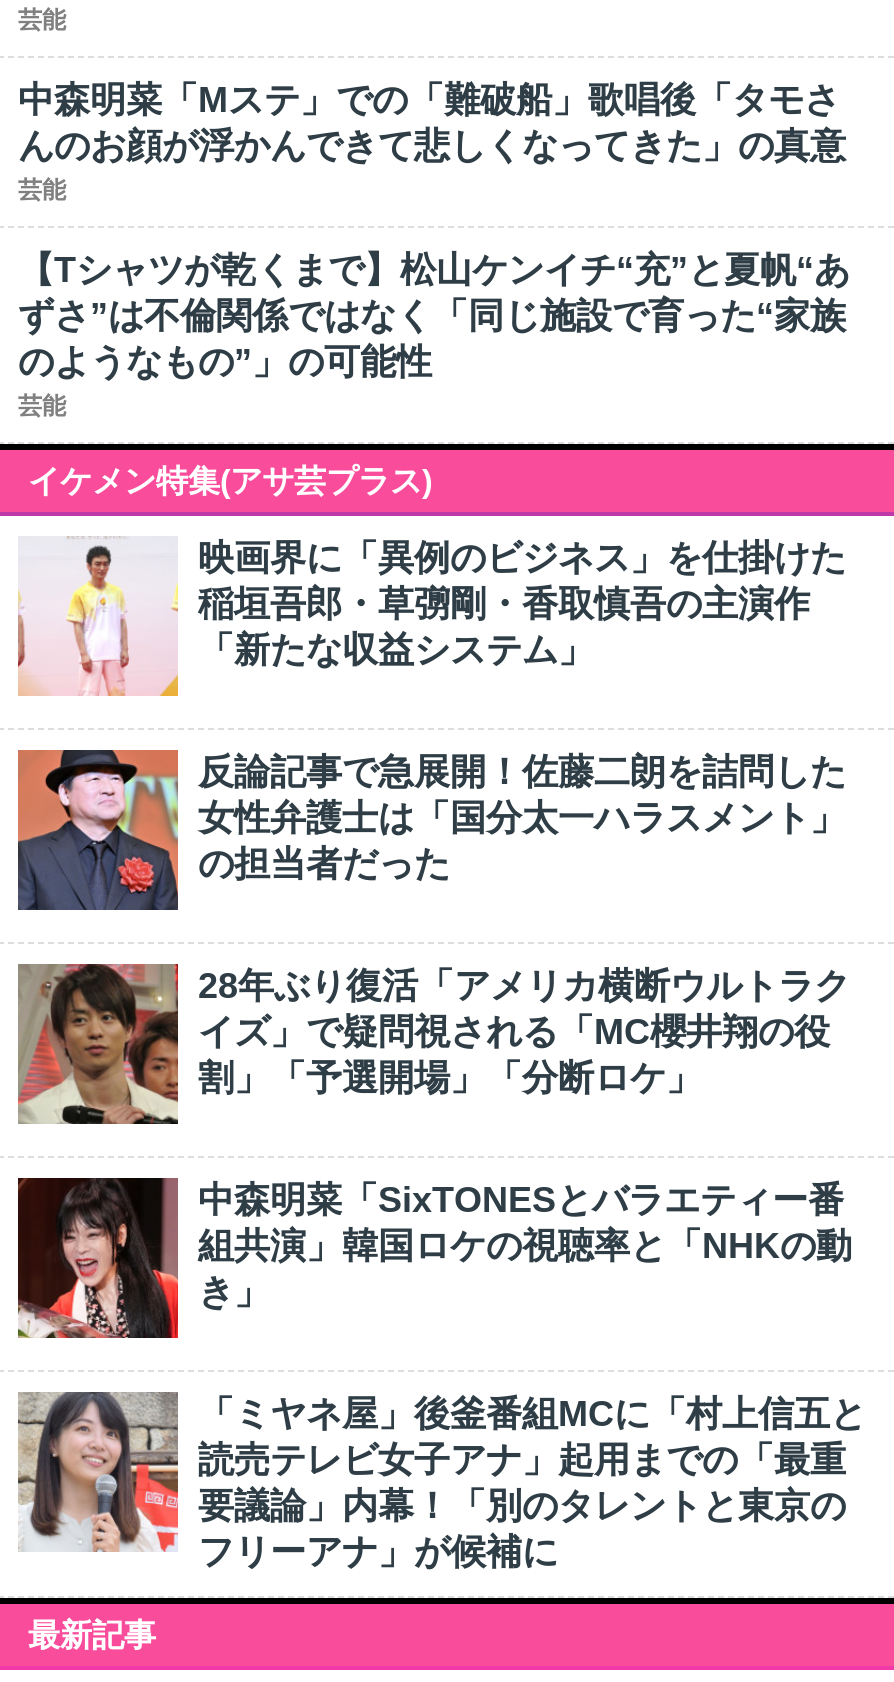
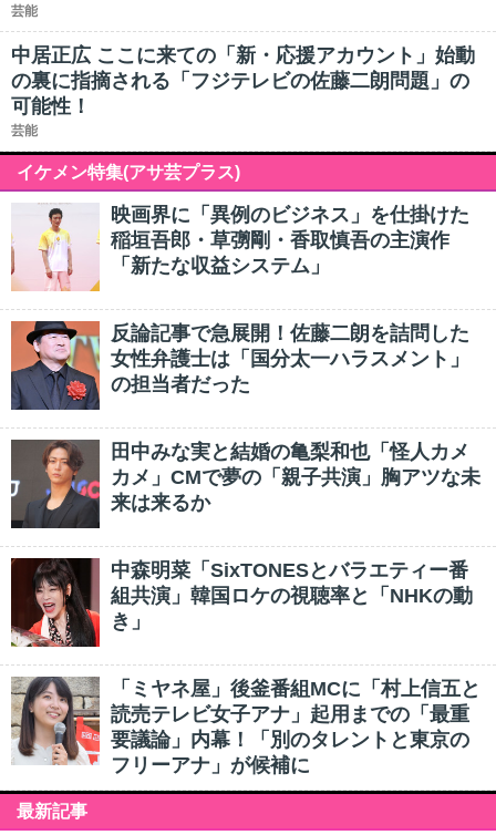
- 中森明菜「Mステ」での「難破船」歌唱後「タモさ
- んのお顔が浮かんできて悲しくなってきた」の真意
- 芸能
- 【Tシャツが乾くまで】松山ケンイチ“充”と夏帆“あ
- ずさ”は不倫関係ではなく「同じ施設で育った“家族
- のようなもの”」の可能性
+ 中居正広 ここに来ての「新・応援アカウント」始動
+ の裏に指摘される「フジテレビの佐藤二朗問題」の
+ 可能性！

- [image]
- 28年ぶり復活「アメリカ横断ウルトラク
- イズ」で疑問視される「MC櫻井翔の役
- 割」「予選開場」「分断ロケ」
+ [image]
+ 田中みな実と結婚の亀梨和也「怪人カメ
+ カメ」CMで夢の「親子共演」胸アツな未
+ 来は来るか
